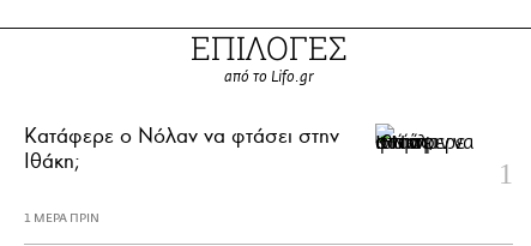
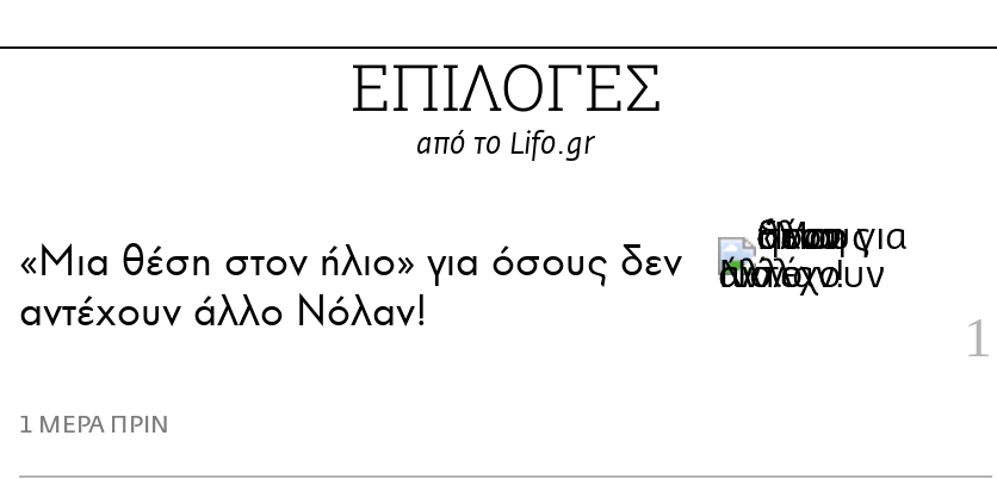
- [image]
- Κατάφερε ο Νόλαν να φτάσει στην
- Ιθάκη;
+ [image]
+ «Μια θέση στον ήλιο» για όσους δεν
+ αντέχουν άλλο Νόλαν!
